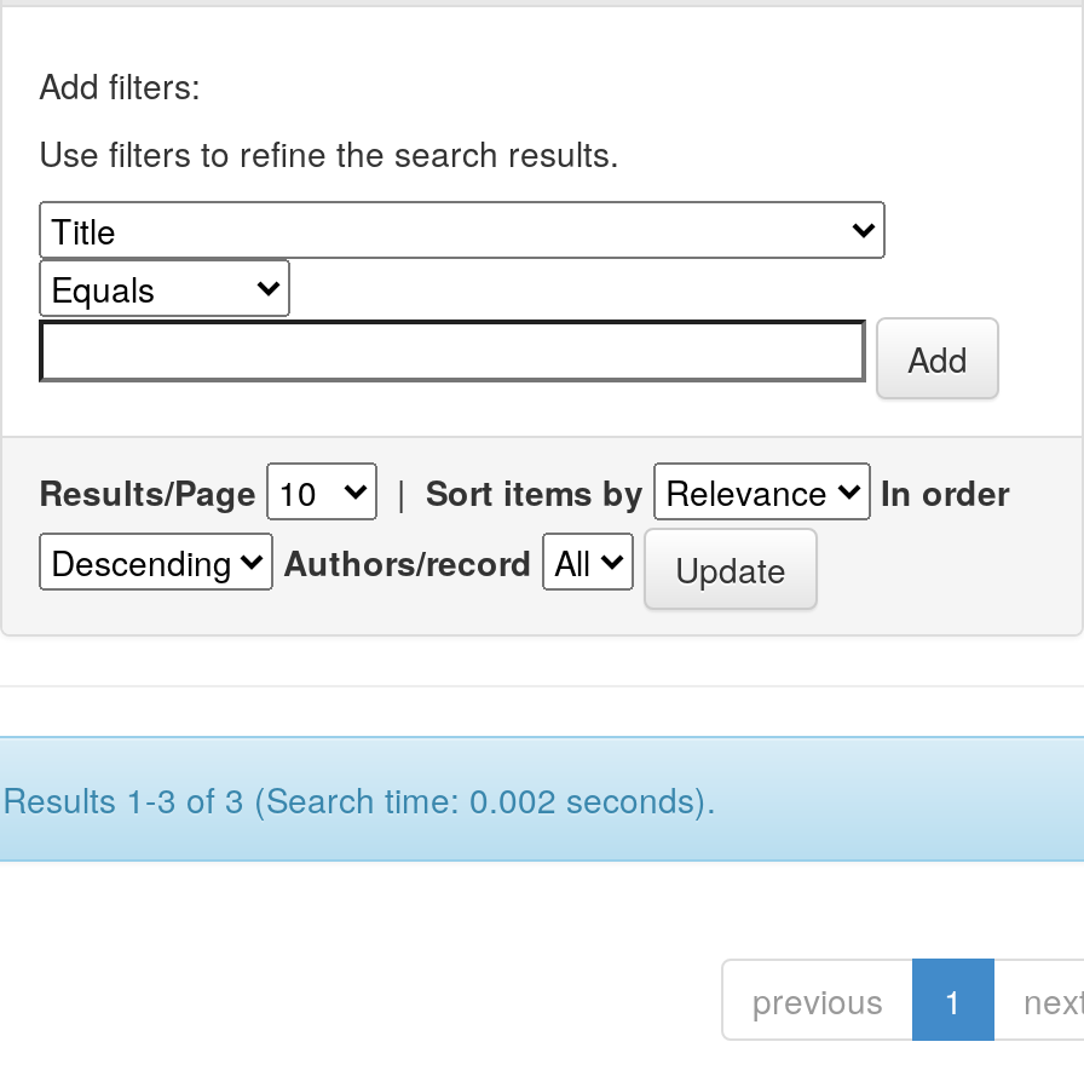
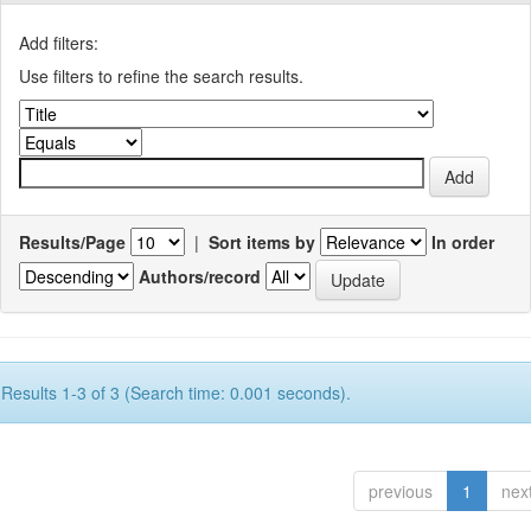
- Results 1-3 of 3 (Search time: 0.002 seconds).
+ Results 1-3 of 3 (Search time: 0.001 seconds).
